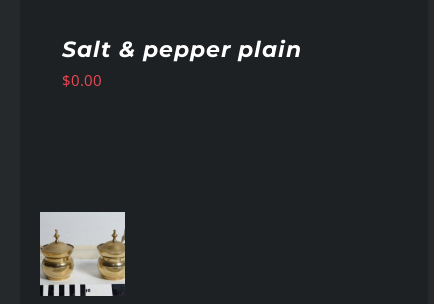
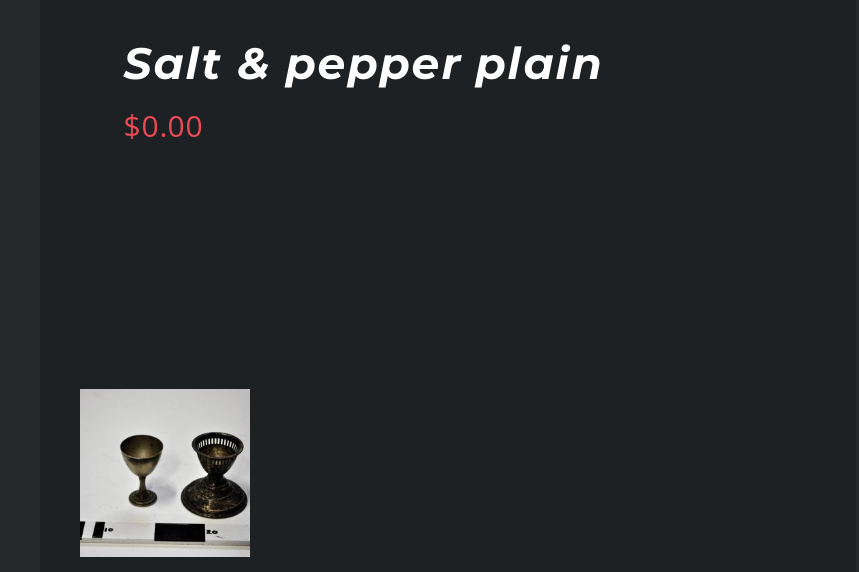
- [image]
+ [image]
